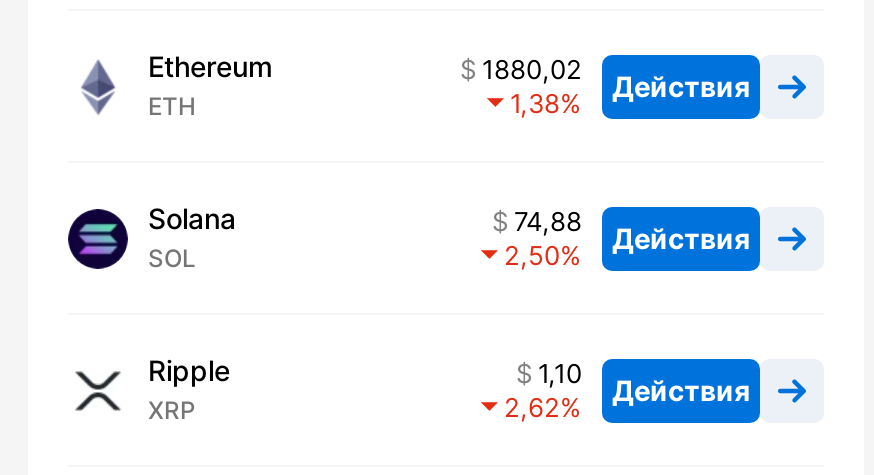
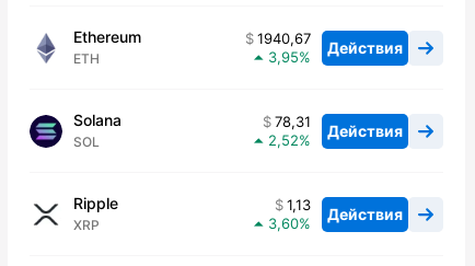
- 1880,02 Действия
+ 1940,67 Действия

- 1,38
+ 3,95

- 74,88 Действия
+ 78,31 Действия

- 2,50
+ 2,52

- 1,10 Действия
+ 1,13 Действия

- 2,62
+ 3,60
